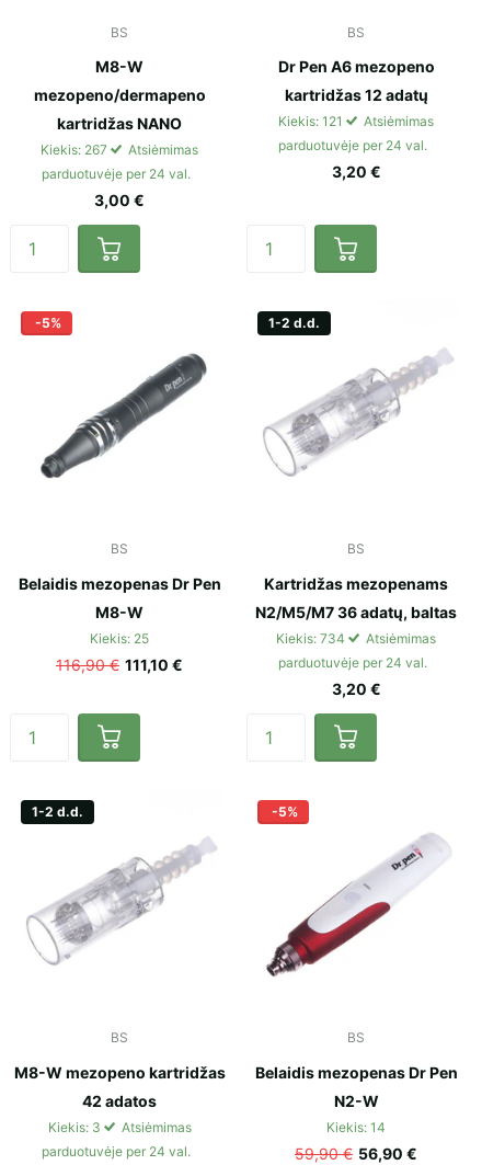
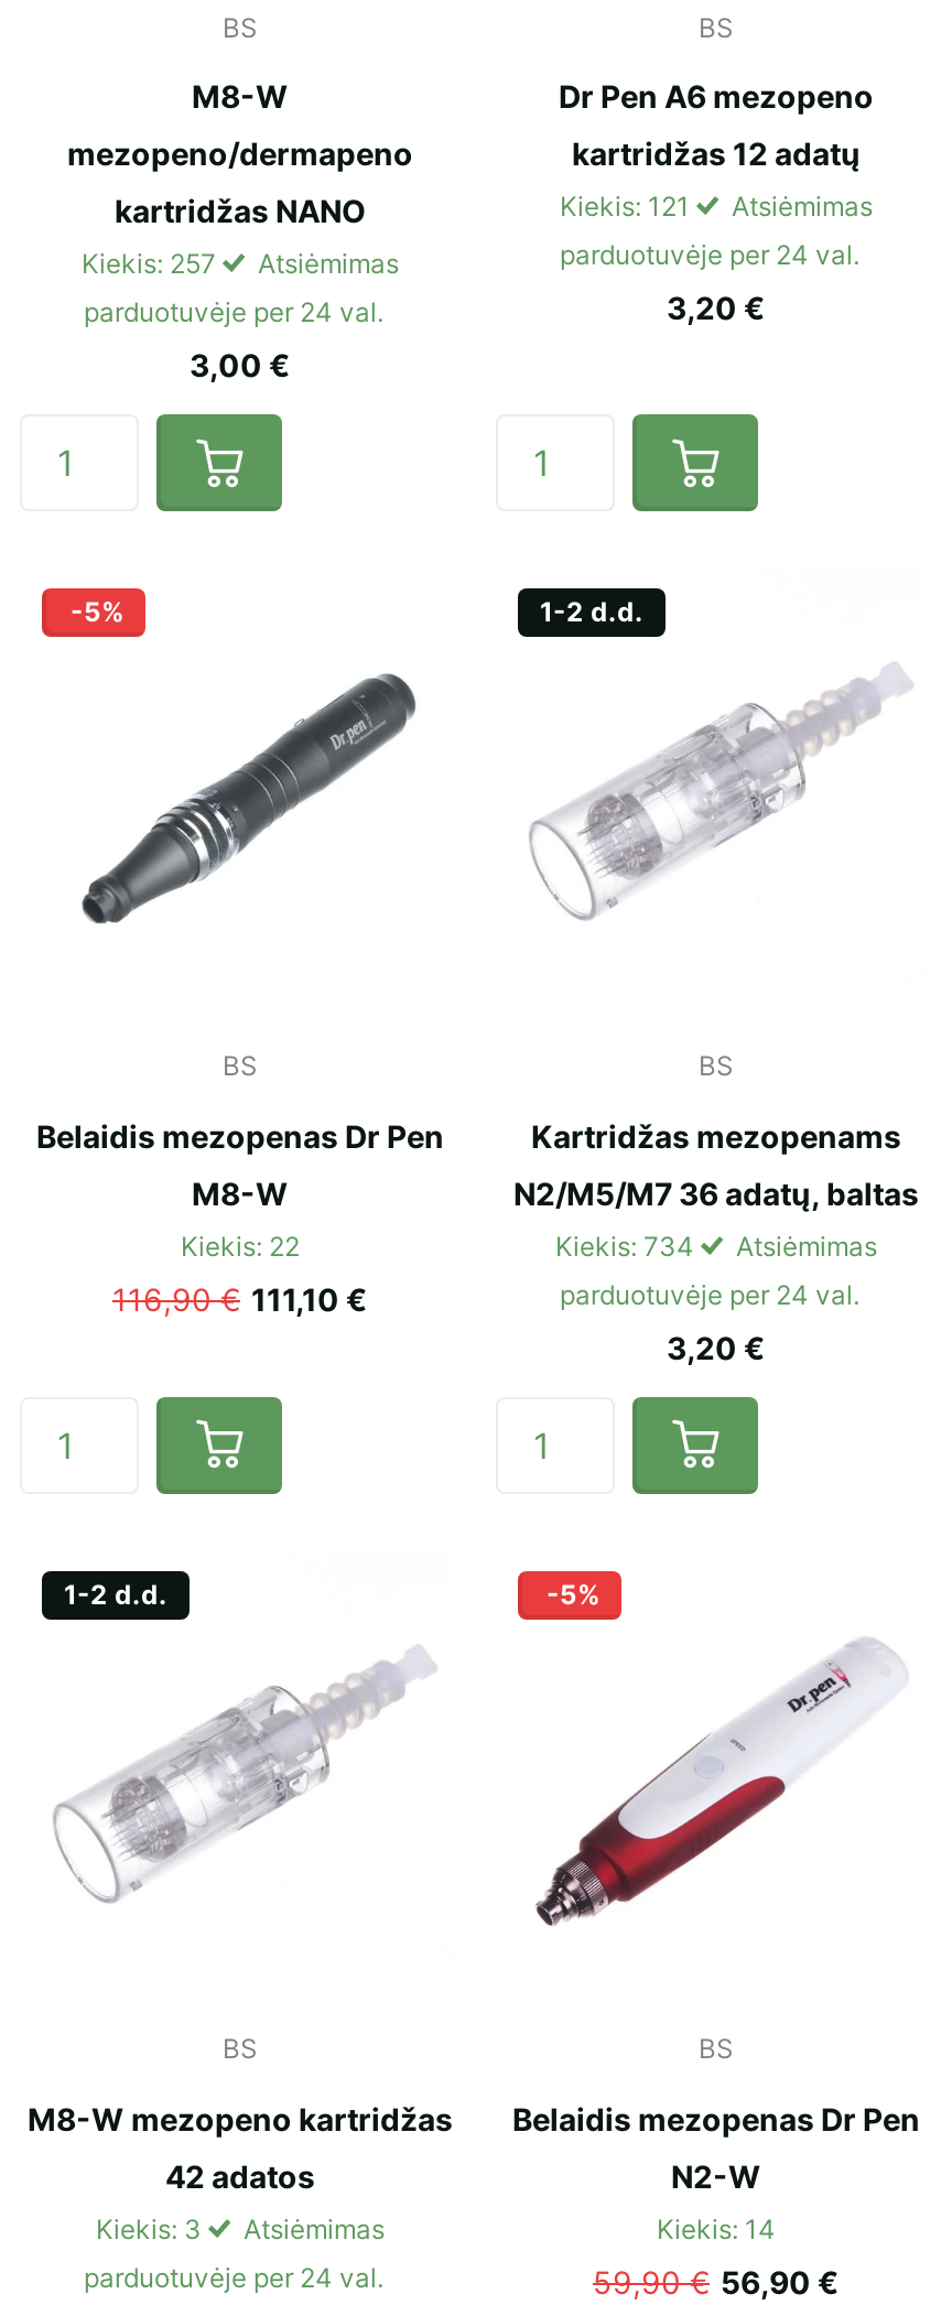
- Kiekis: 267 Atsiėmimas
+ Kiekis: 257 Atsiėmimas

- Kiekis: 25
+ Kiekis: 22
